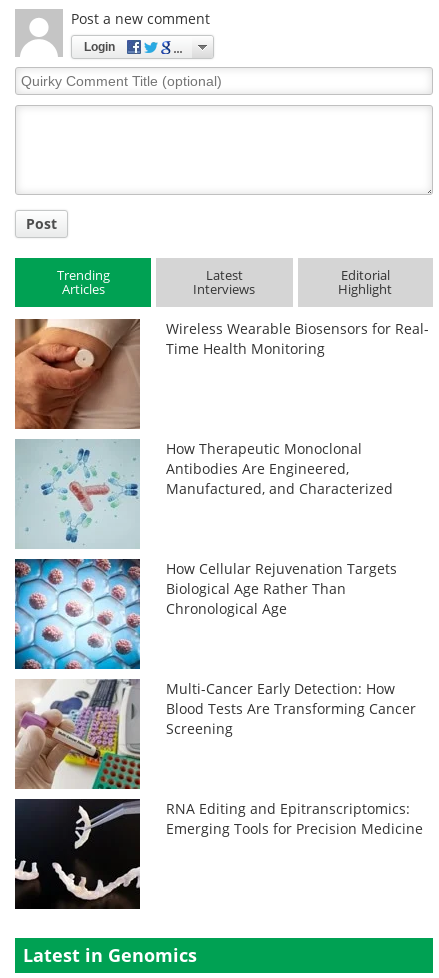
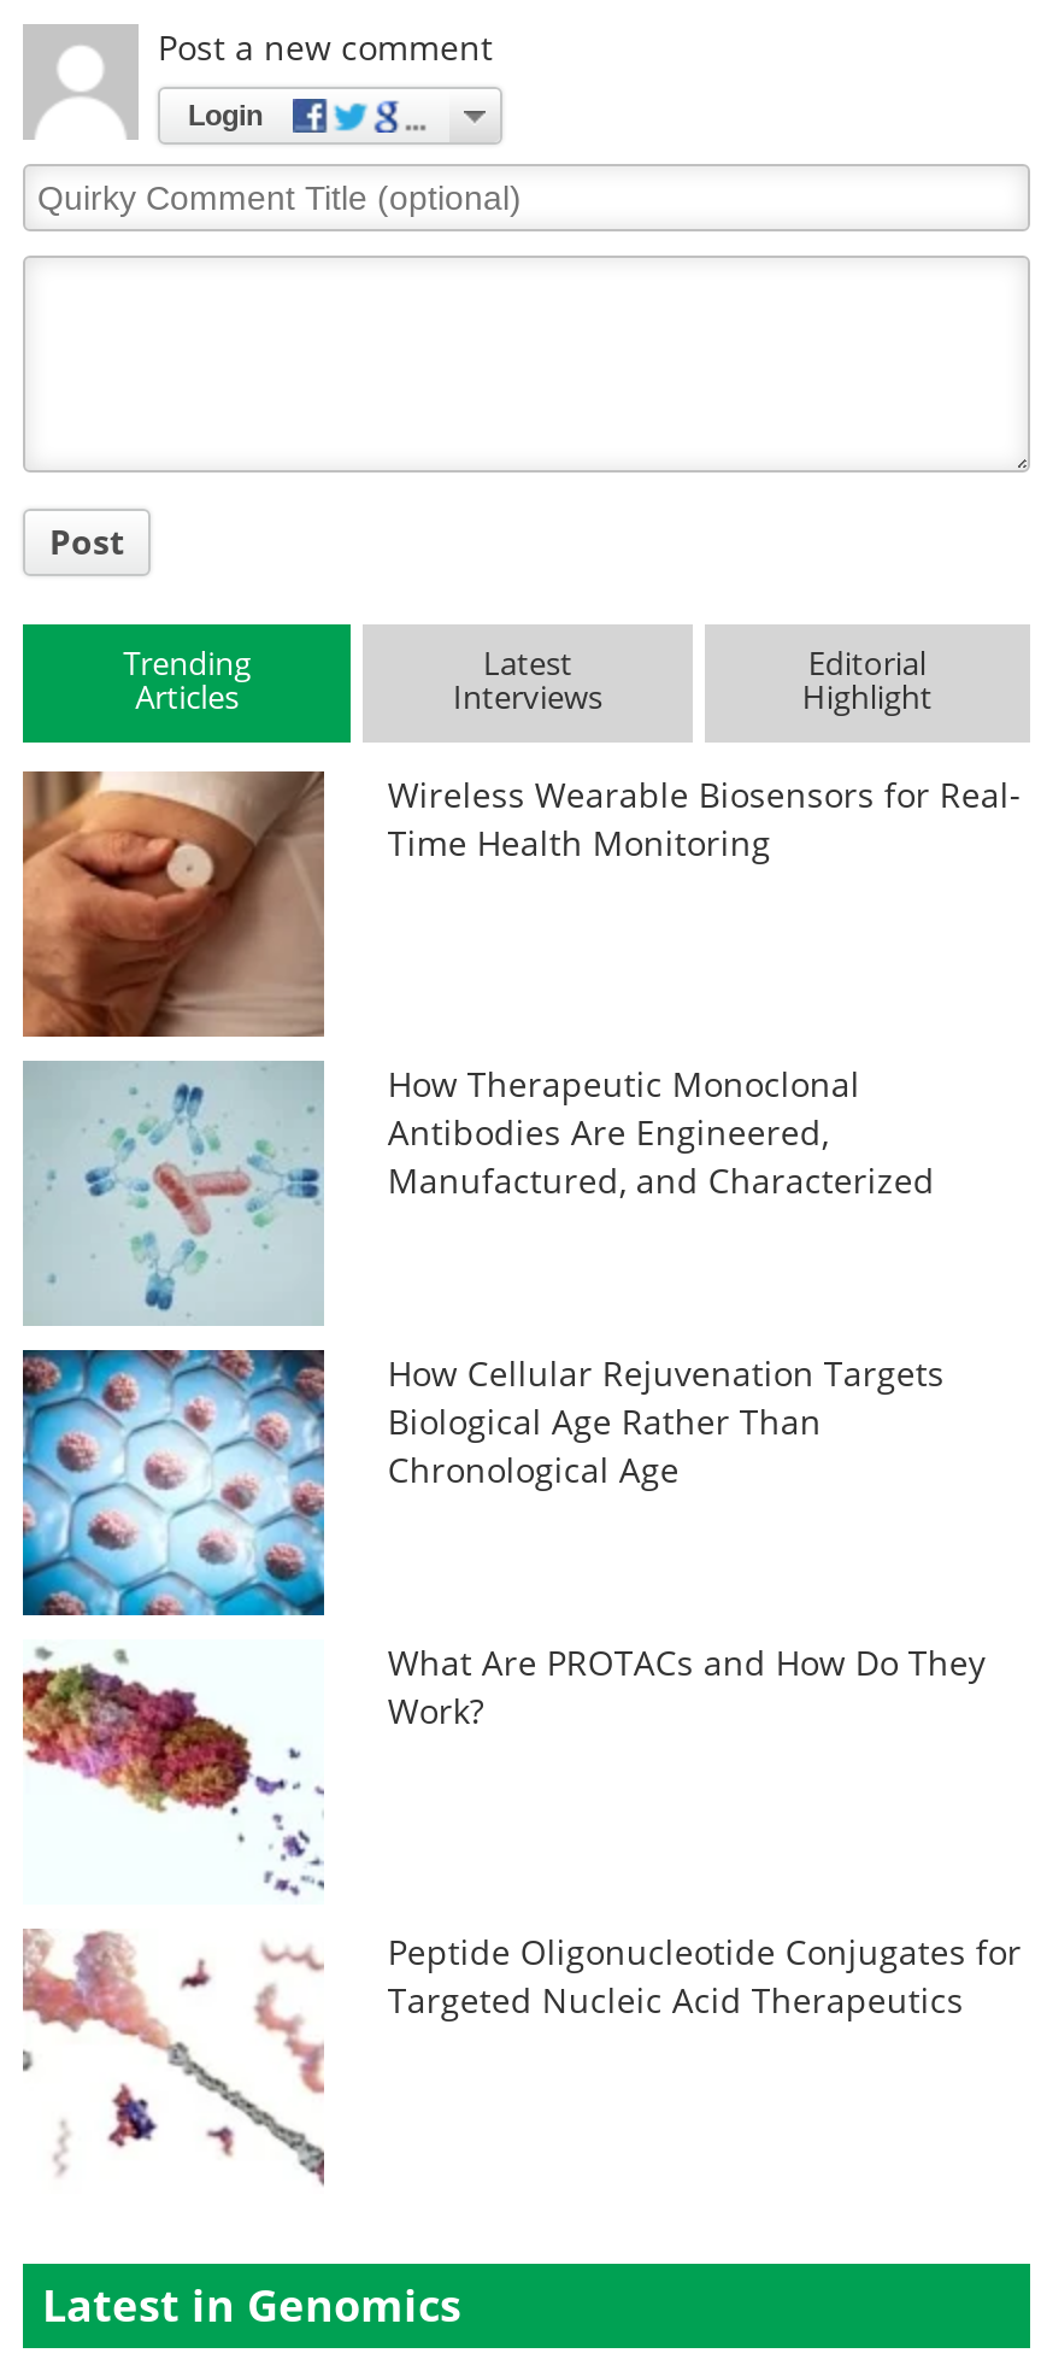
- [image]
- Multi-Cancer Early Detection: How
- Blood Tests Are Transforming Cancer
- Screening
+ [image]
+ What Are PROTACs and How Do They
+ Work?

- [image]
- RNA Editing and Epitranscriptomics:
- Emerging Tools for Precision Medicine
+ [image]
+ Peptide Oligonucleotide Conjugates for
+ Targeted Nucleic Acid Therapeutics
